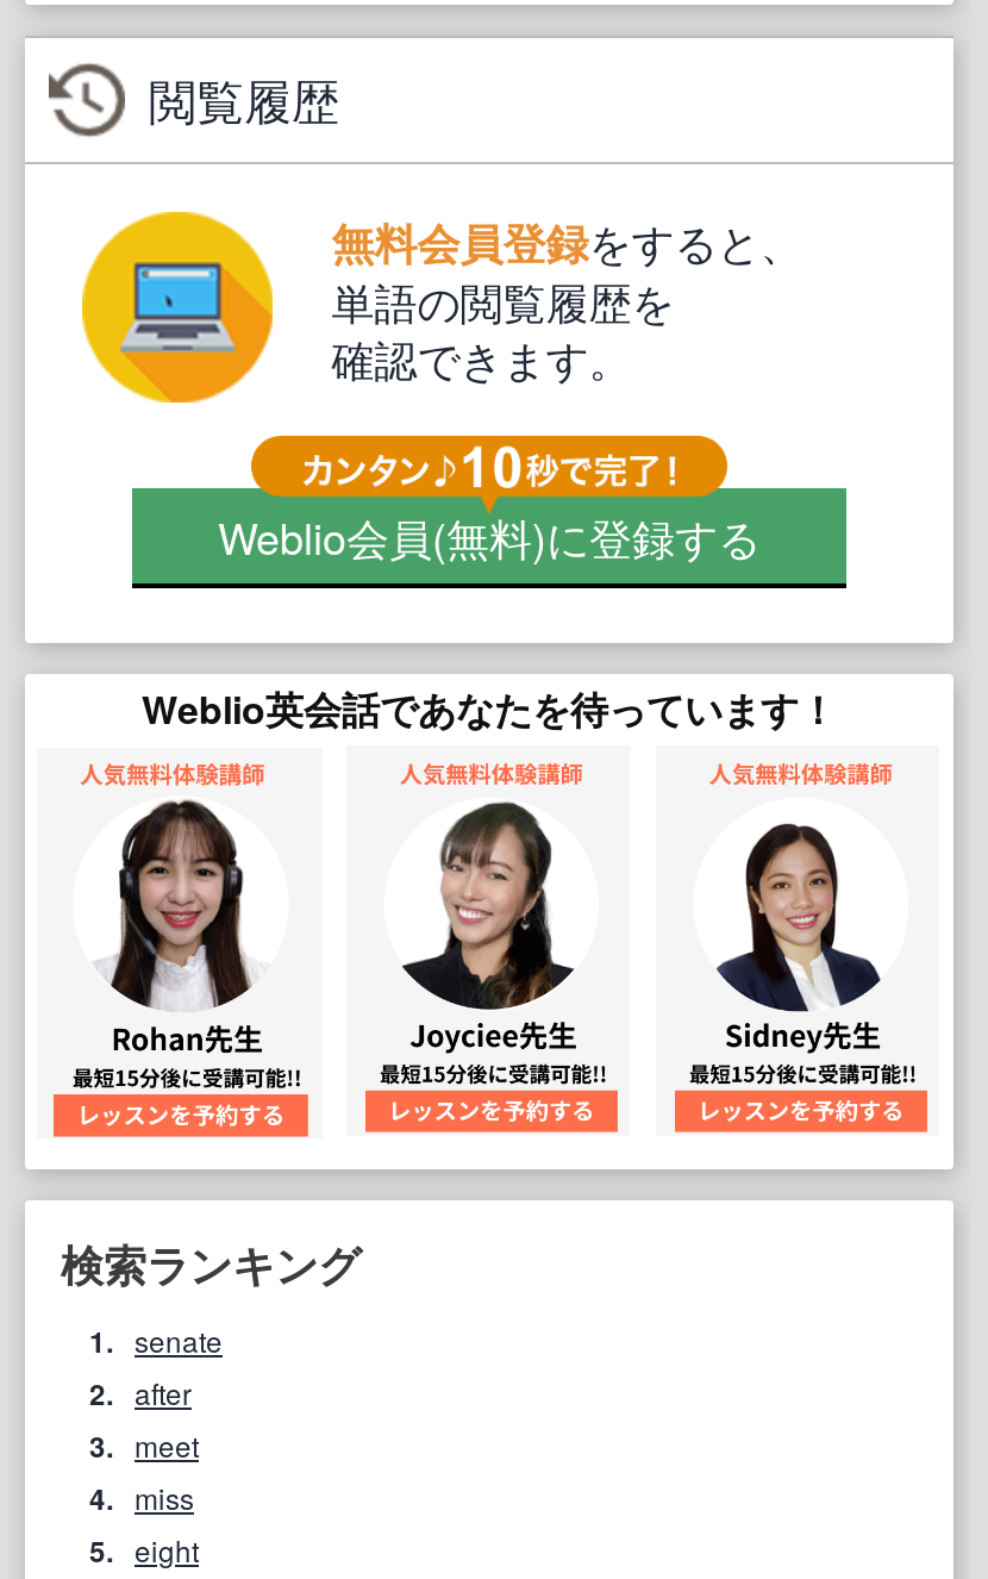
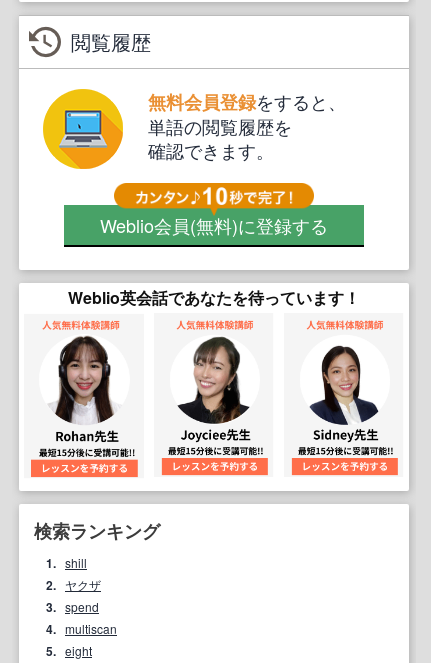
- 1. senate
- 2. after
- 3. meet
- 4. miss
+ 1. shill
+ 2. ヤクザ
+ 3. spend
+ 4. multiscan
